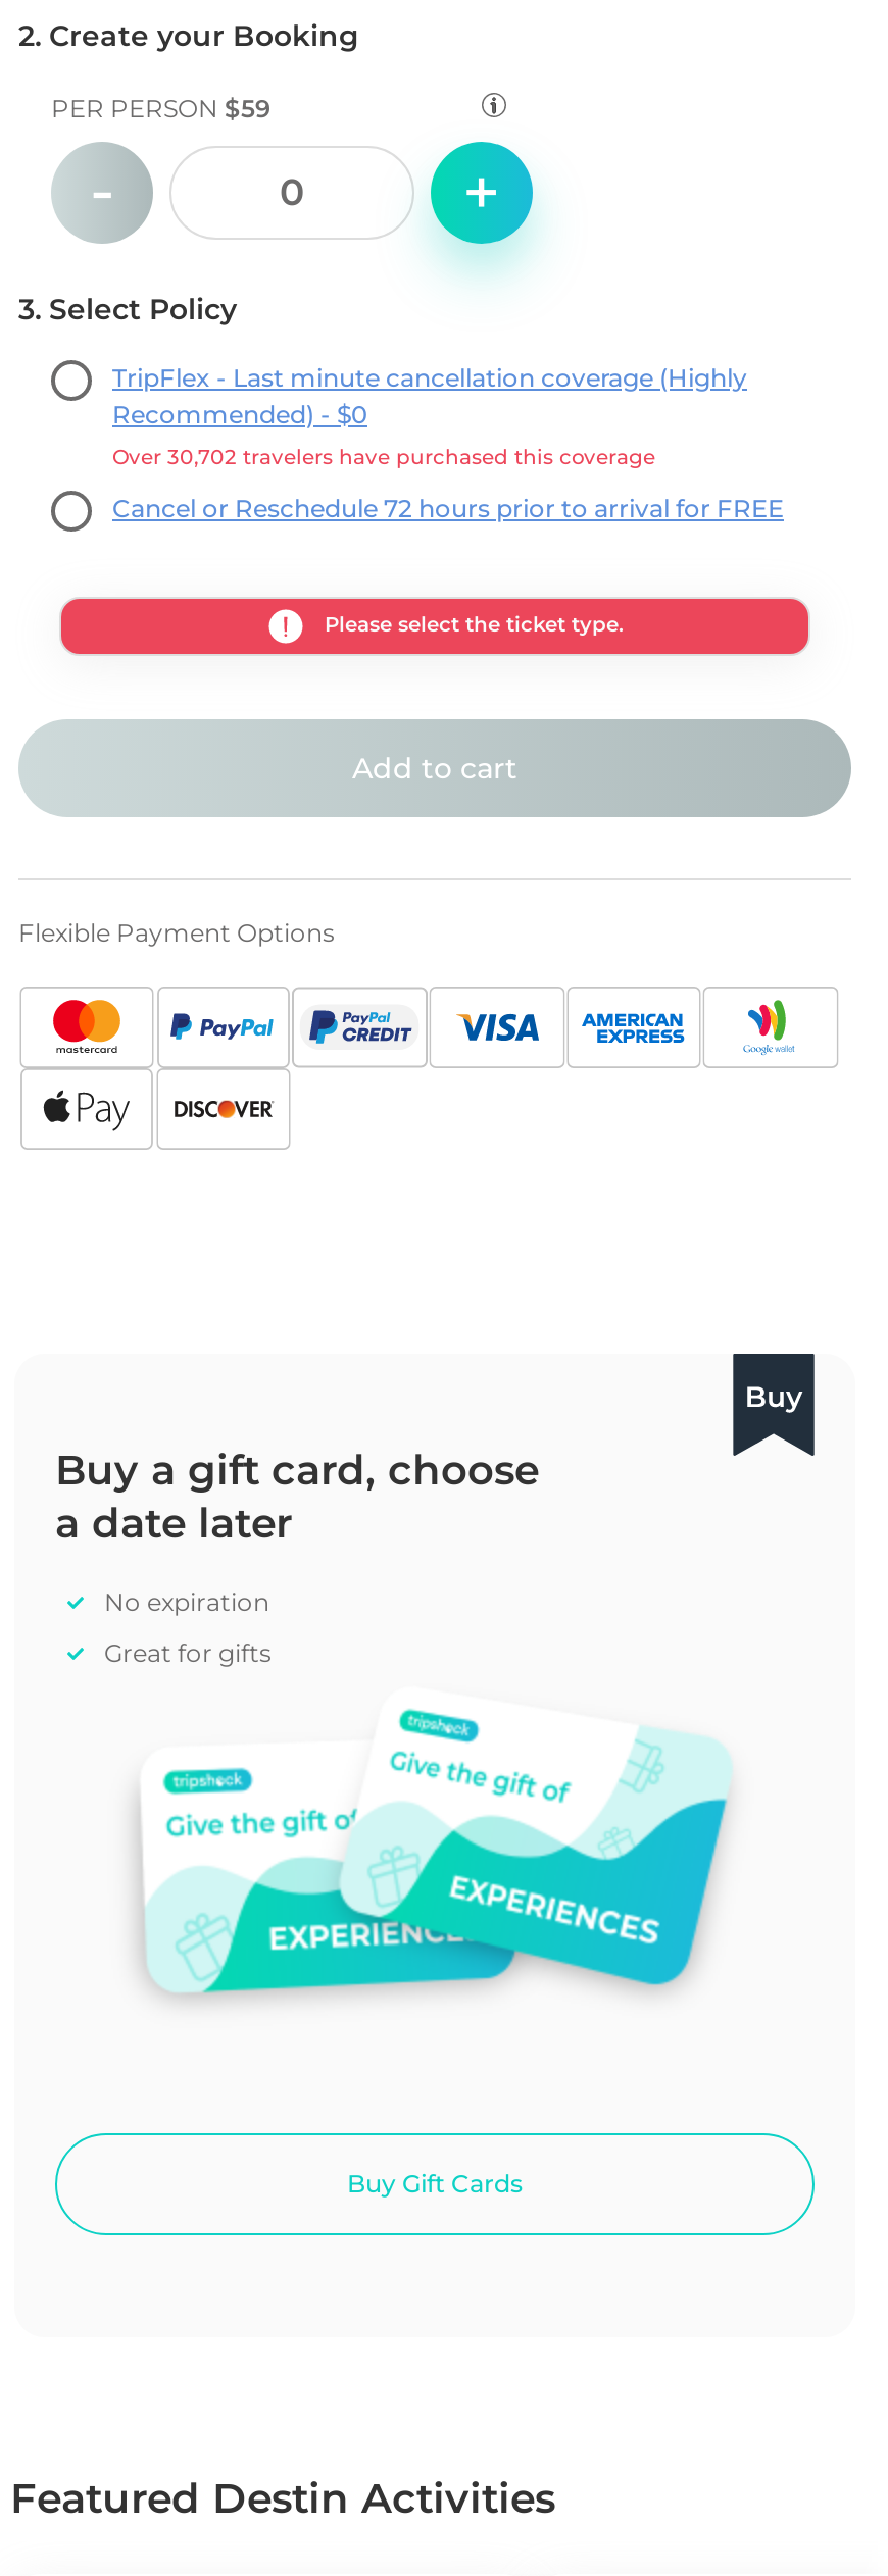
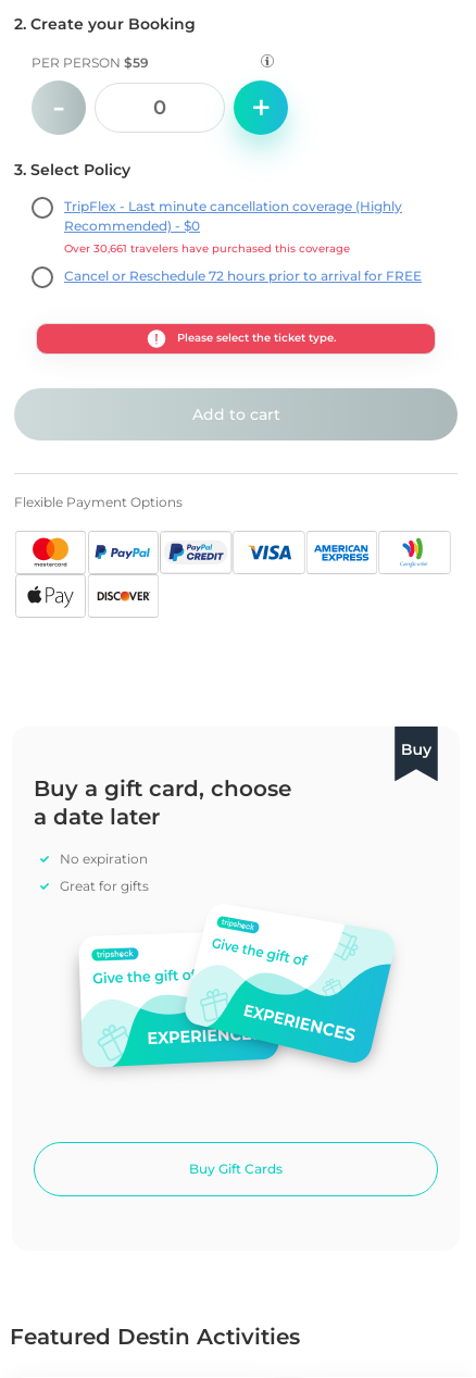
- Over 30,702 travelers have purchased this coverage
+ Over 30,661 travelers have purchased this coverage
